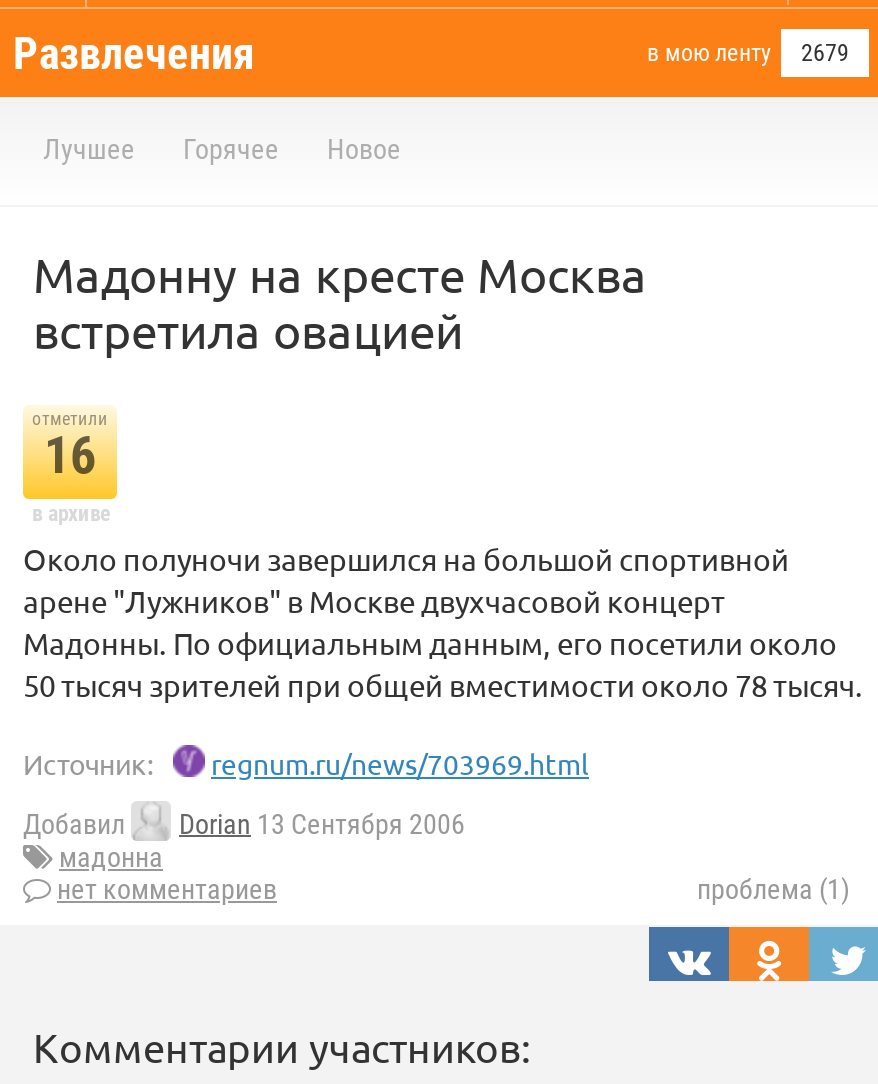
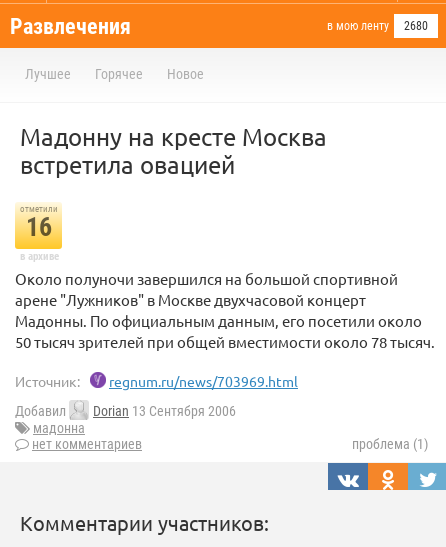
- в мою ленту 2679
+ в мою ленту 2680
